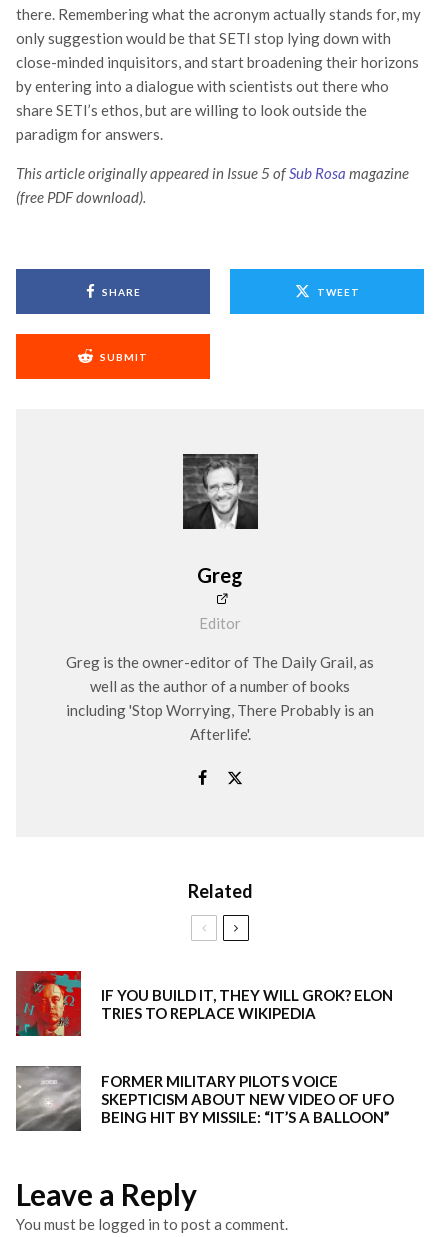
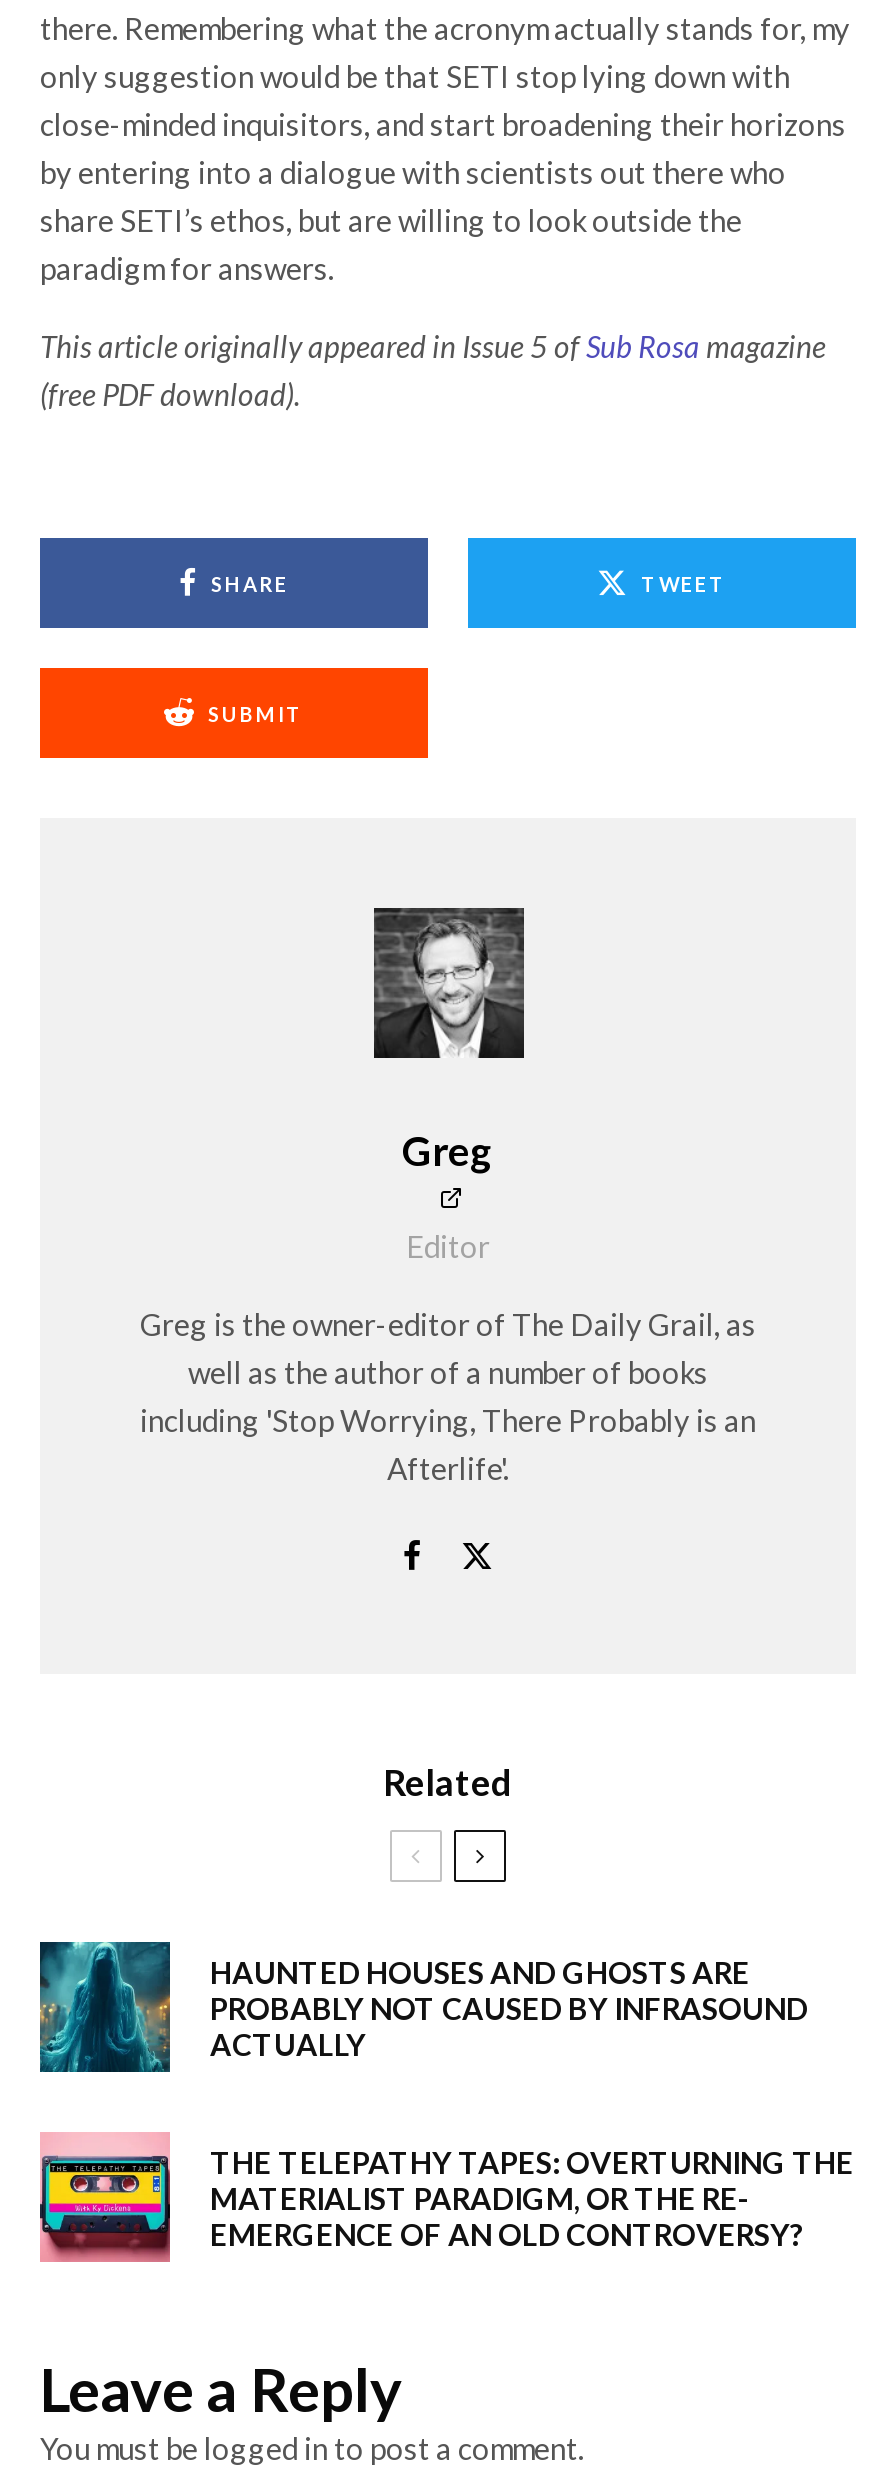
- [image]
- IF YOU BUILD IT, THEY WILL GROK? ELON
- TRIES TO REPLACE WIKIPEDIA
+ [image]
+ HAUNTED HOUSES AND GHOSTS ARE
+ PROBABLY NOT CAUSED BY INFRASOUND
+ ACTUALLY

- [image]
- FORMER MILITARY PILOTS VOICE
- SKEPTICISM ABOUT NEW VIDEO OF UFO
- BEING HIT BY MISSILE: “IT’S A BALLOON”
+ [image]
+ THE TELEPATHY TAPES: OVERTURNING THE
+ MATERIALIST PARADIGM, OR THE RE-
+ EMERGENCE OF AN OLD CONTROVERSY?
